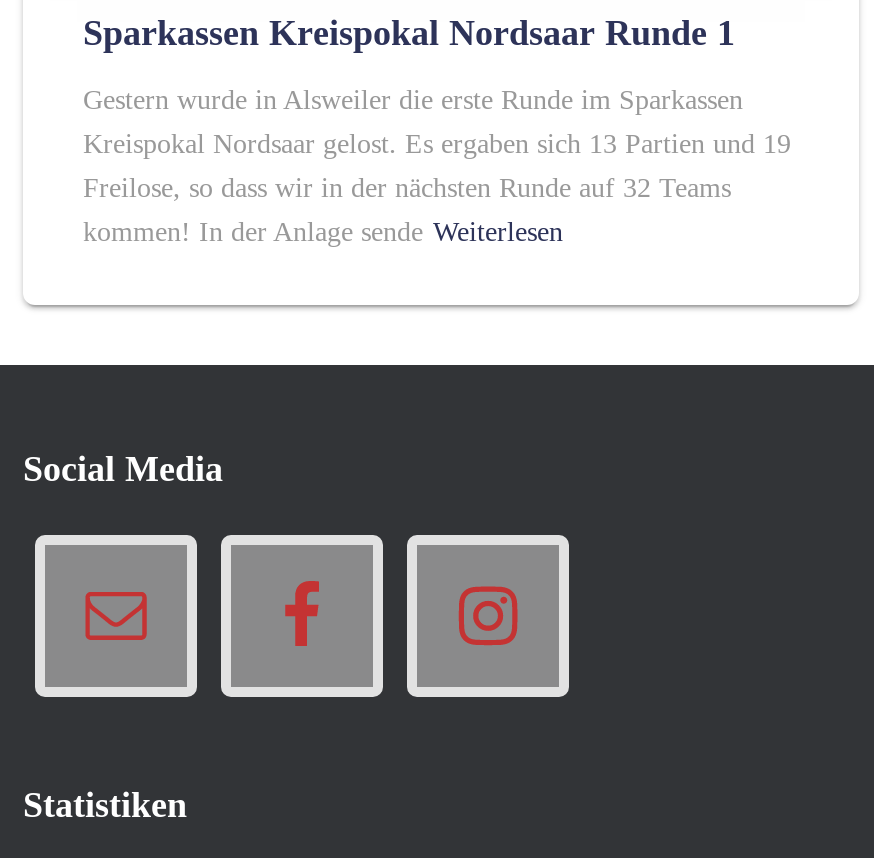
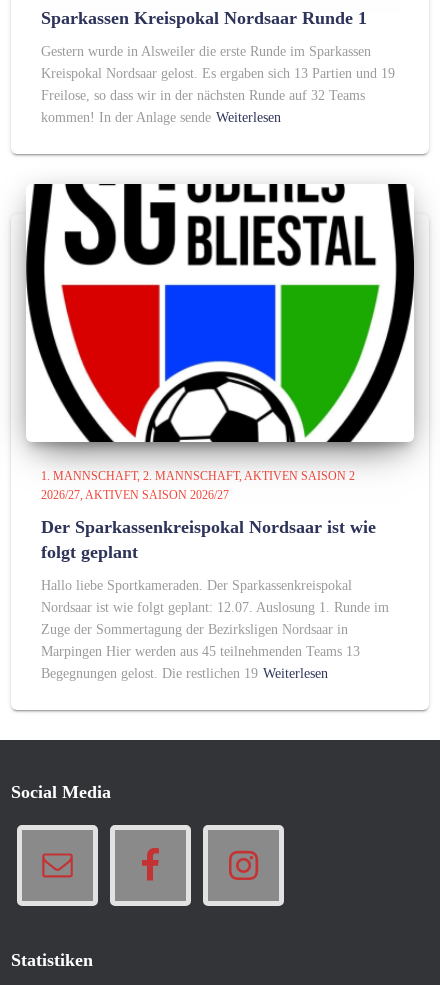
+ [image]
+ 1. MANNSCHAFT 2. MANNSCHAFT AKTIVEN SAISON 2
+ 2026/27 AKTIVEN SAISON 2026/27
+ Der Sparkassenkreispokal Nordsaar ist wie
+ folgt geplant
+ Hallo liebe Sportkameraden. Der Sparkassenkreispokal
+ Nordsaar ist wie folgt geplant: 12.07. Auslosung 1. Runde im
+ Zuge der Sommertagung der Bezirksligen Nordsaar in
+ Marpingen Hier werden aus 45 teilnehmenden Teams 13
+ Begegnungen gelost. Die restlichen 19 Weiterlesen
